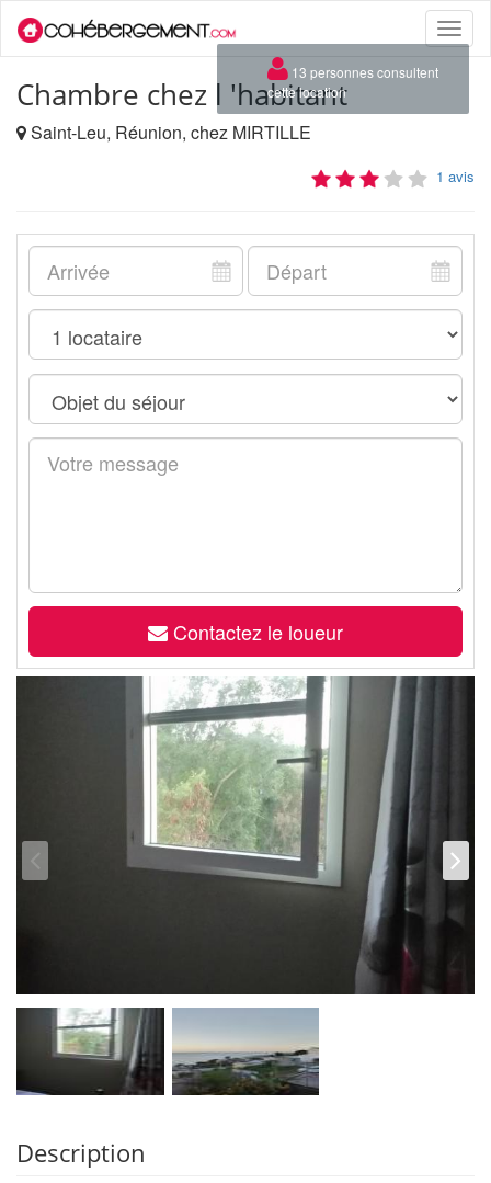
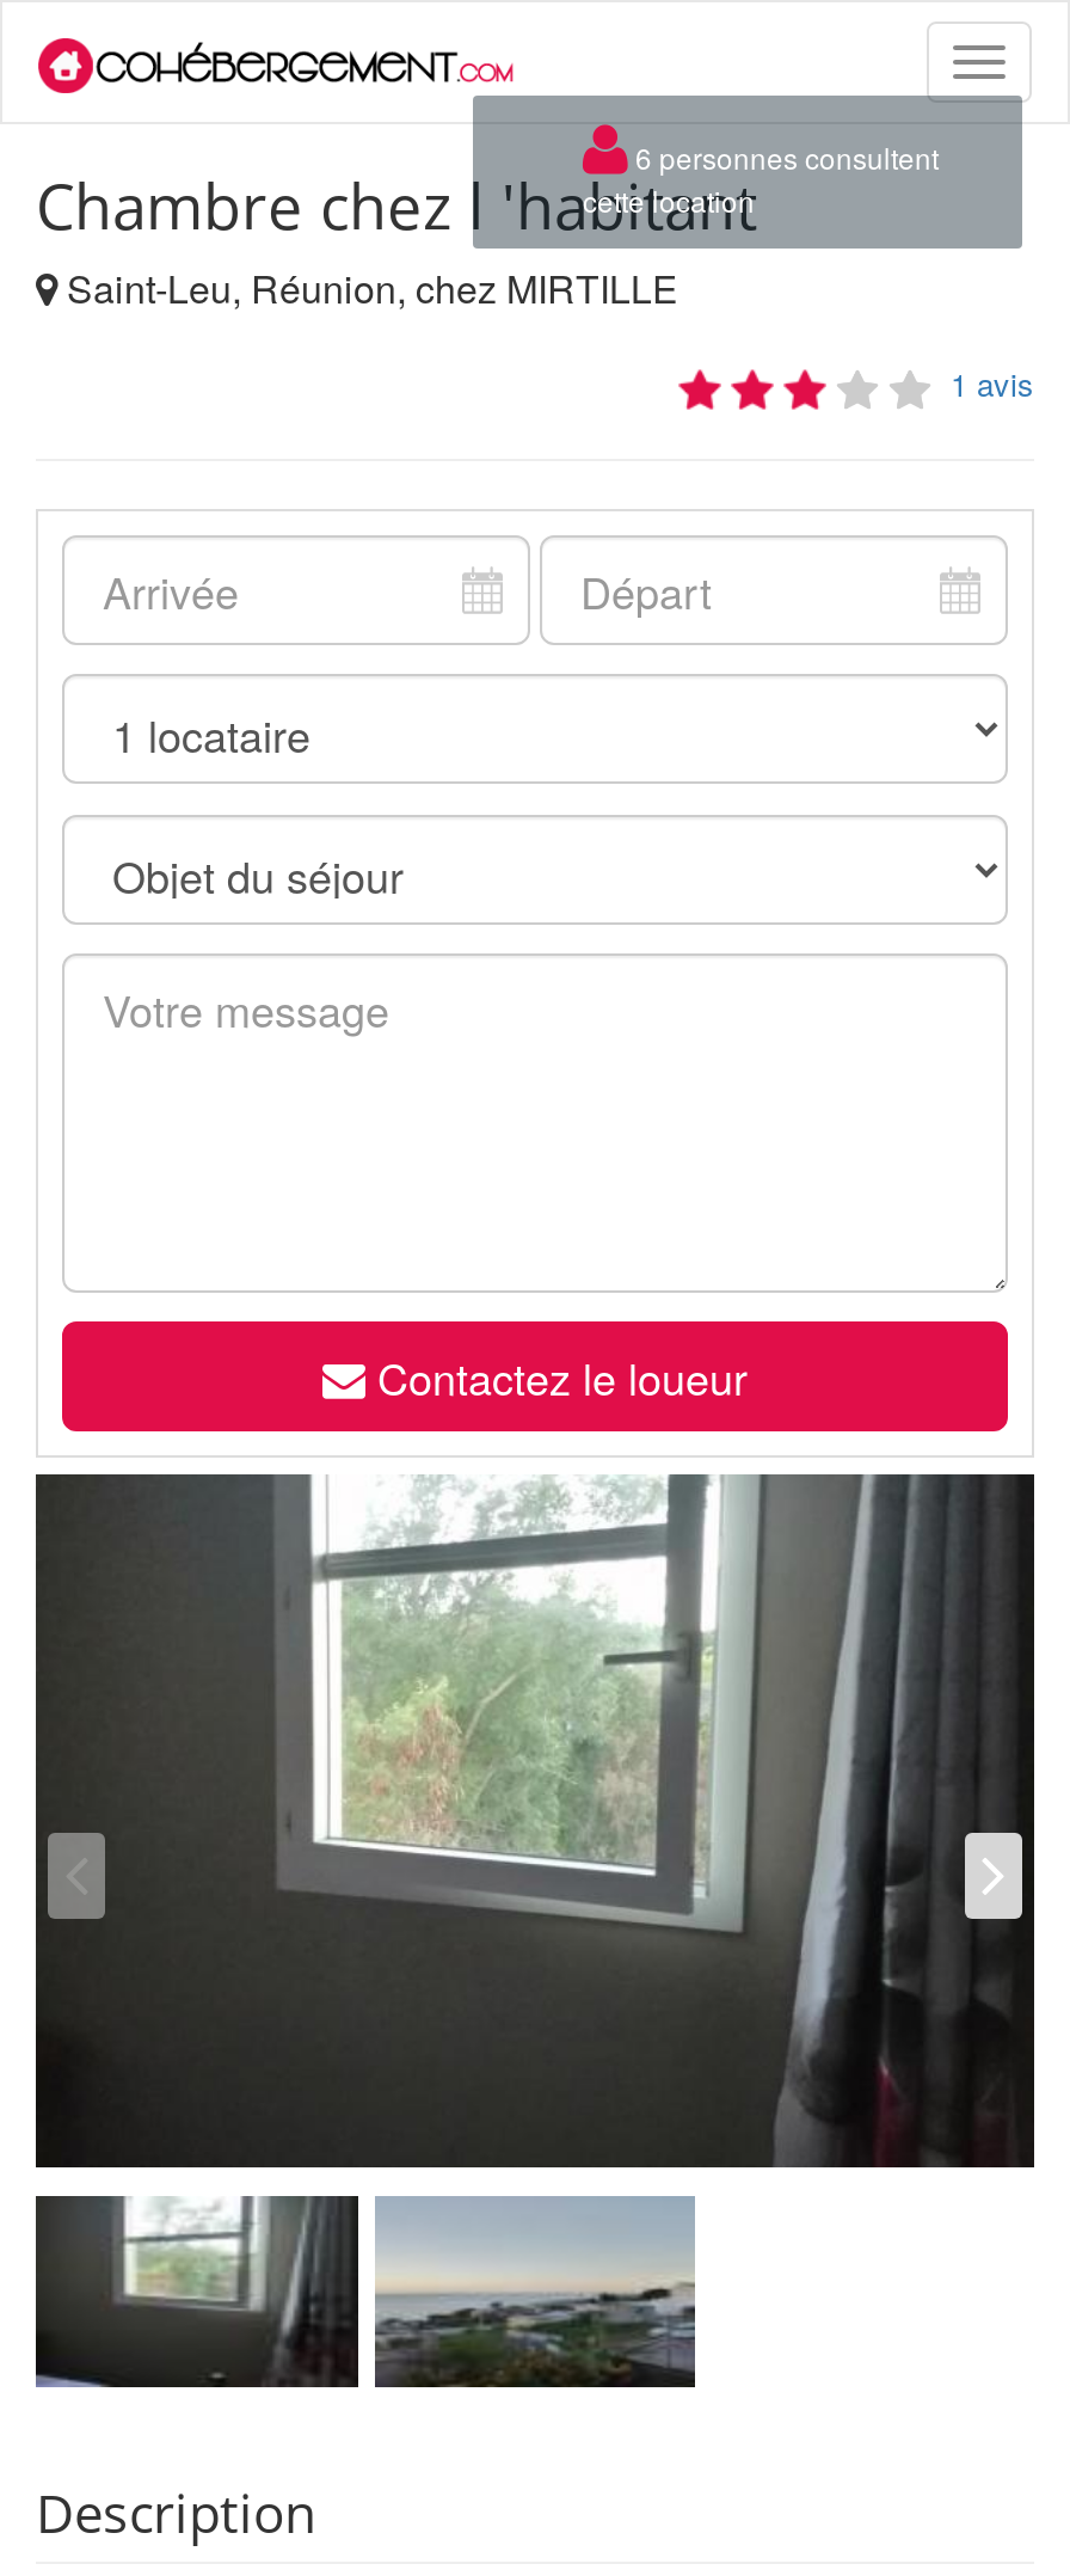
- 13 personnes consultent
+ 6 personnes consultent
